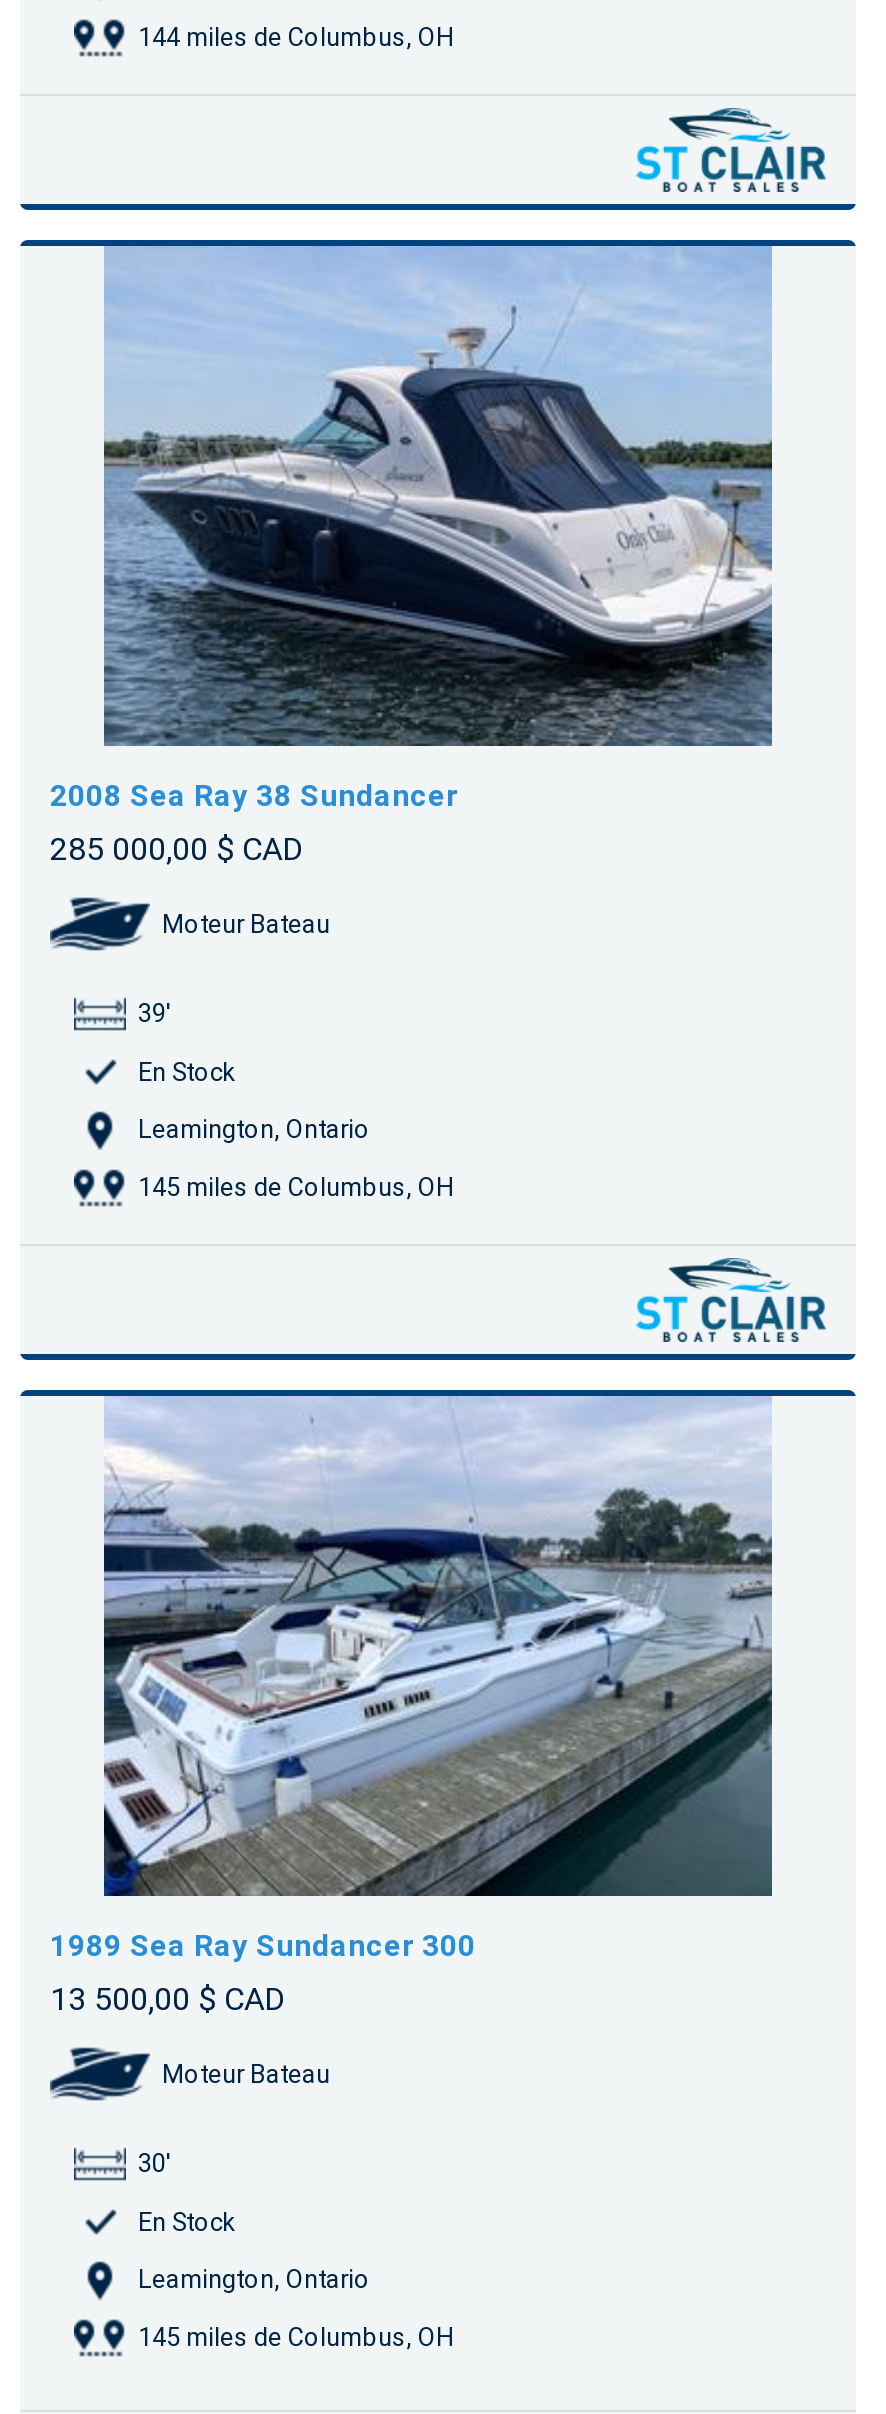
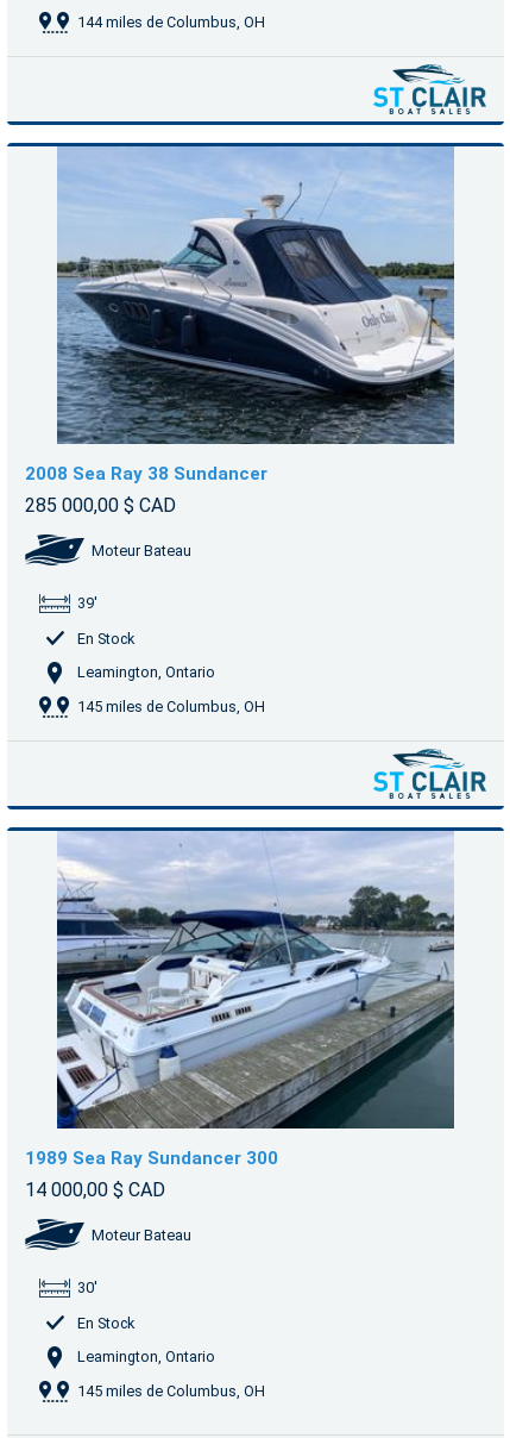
- 13 500,00 $ CAD
+ 14 000,00 $ CAD
